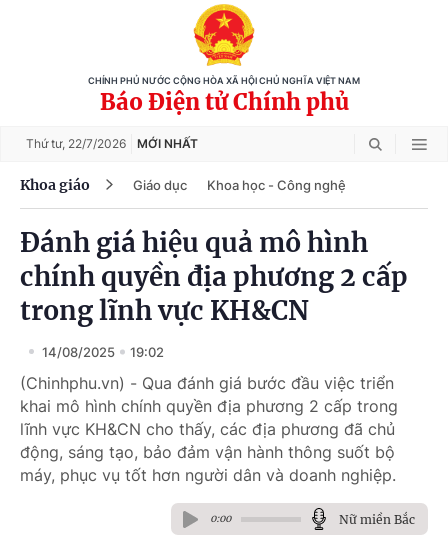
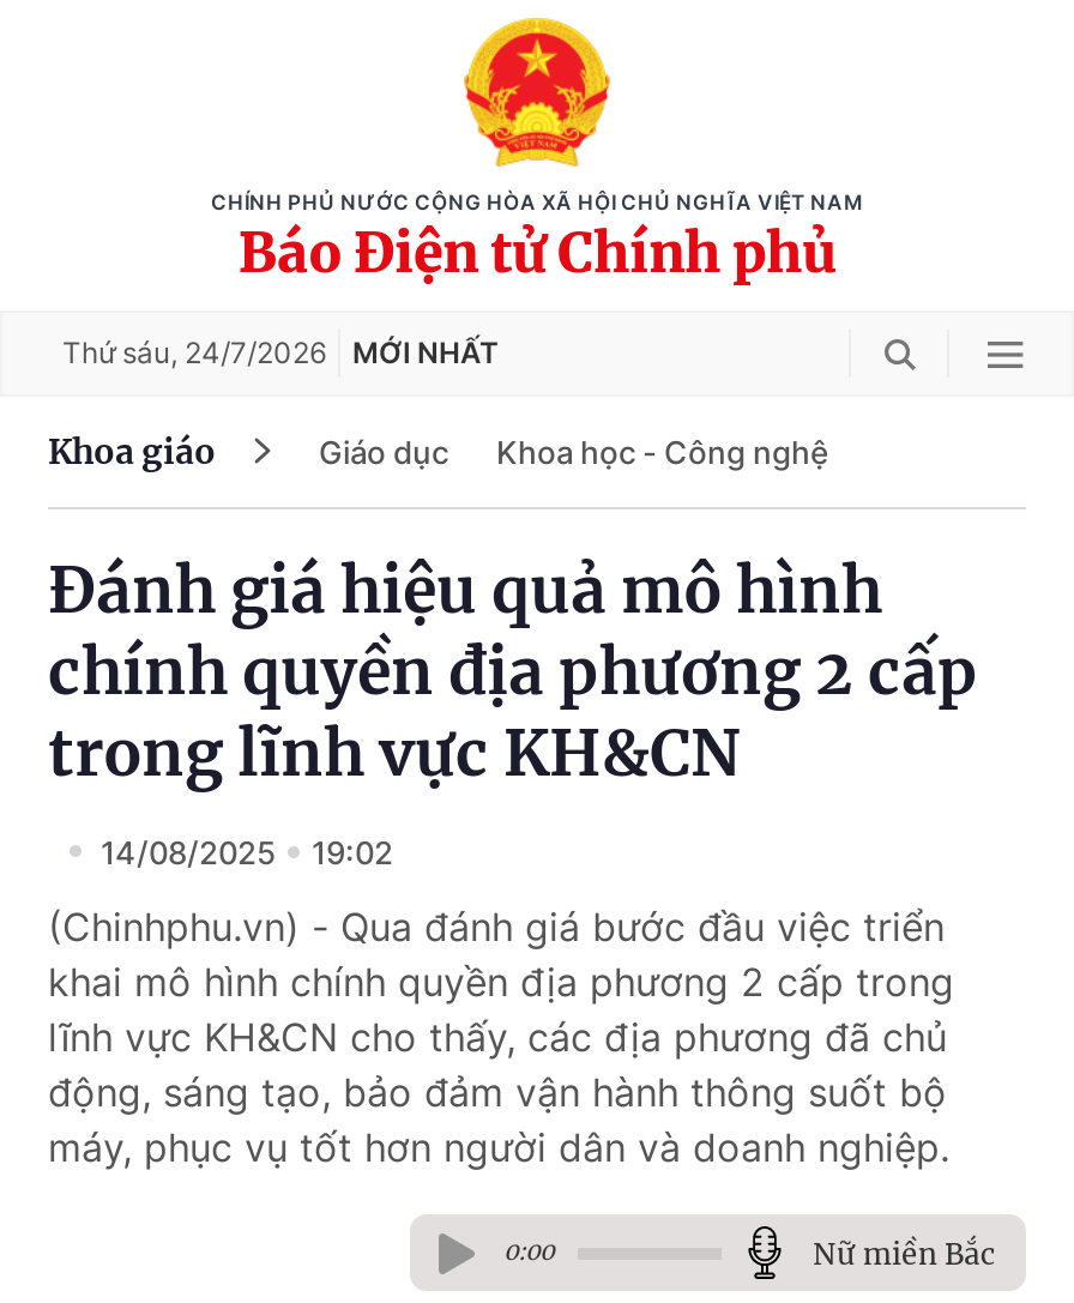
- Thứ tư, 22/7/2026 MỚI NHẤT
+ Thứ sáu, 24/7/2026 MỚI NHẤT
